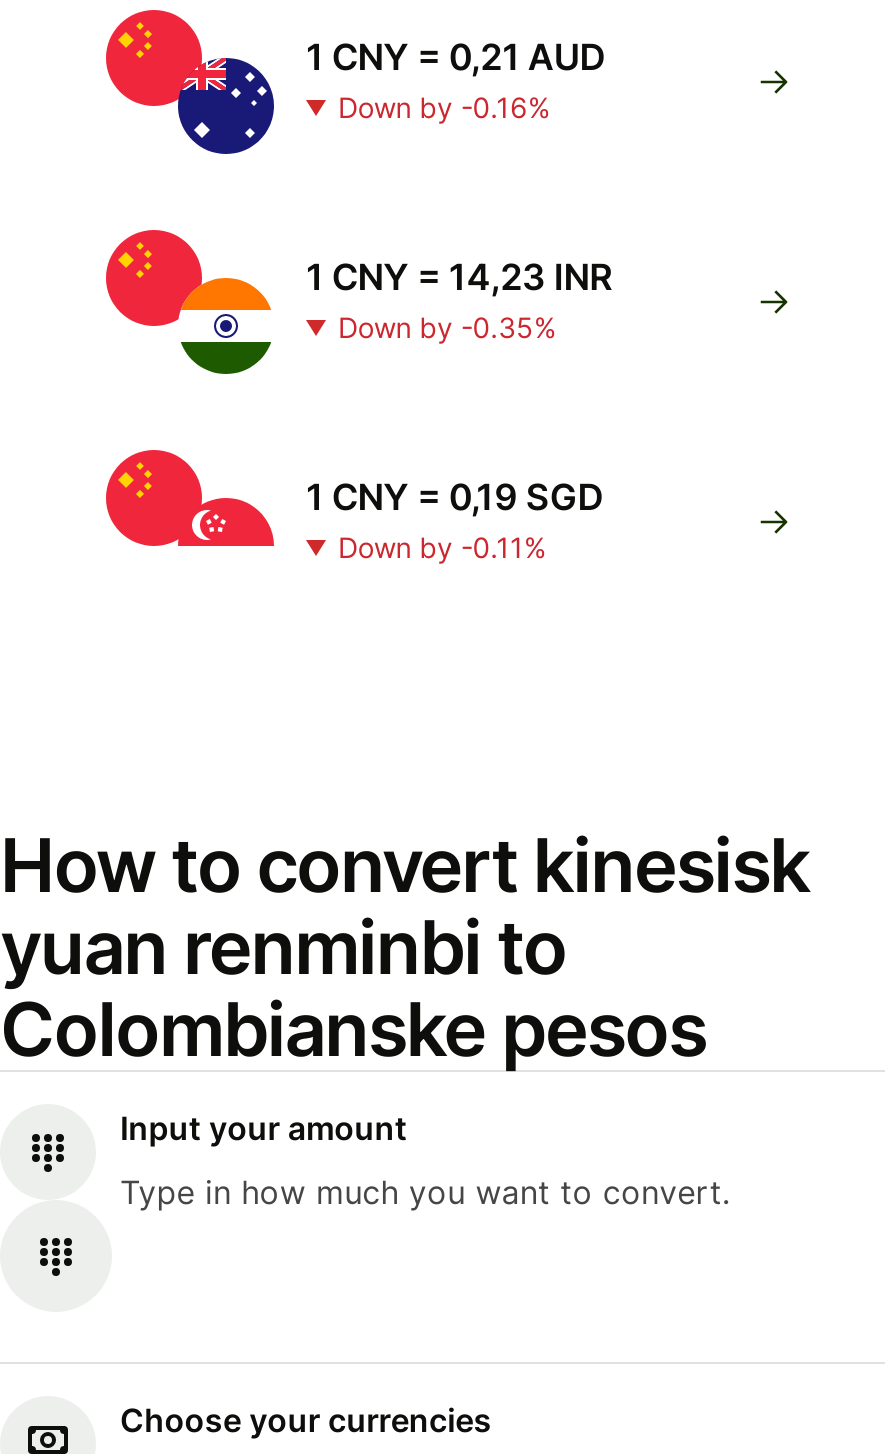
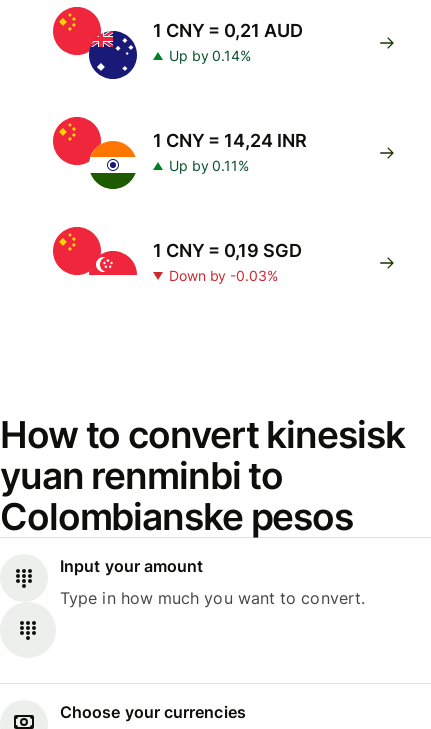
- Down by -0.16%
+ Up by 0.14%

- 1 CNY = 14,23 INR
+ 1 CNY = 14,24 INR

- Down by -0.35%
+ Up by 0.11%

- Down by -0.11%
+ Down by -0.03%
